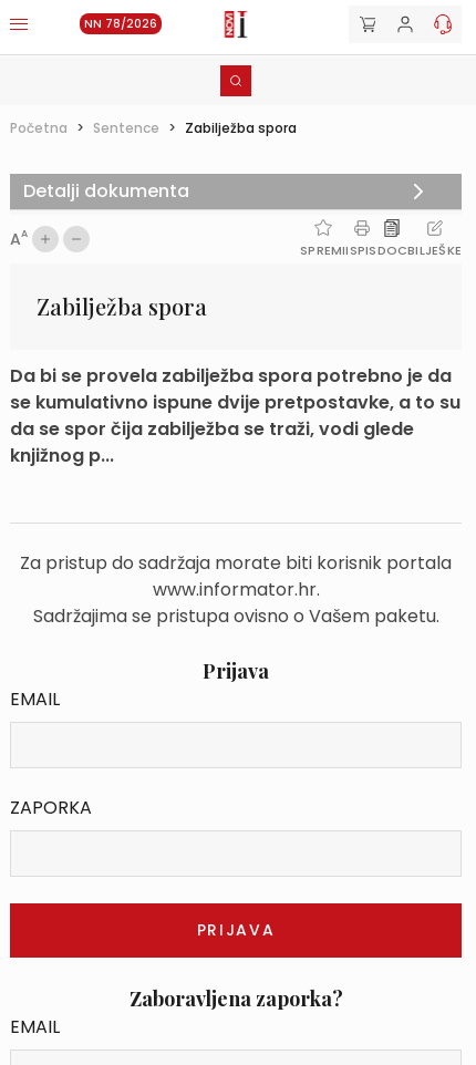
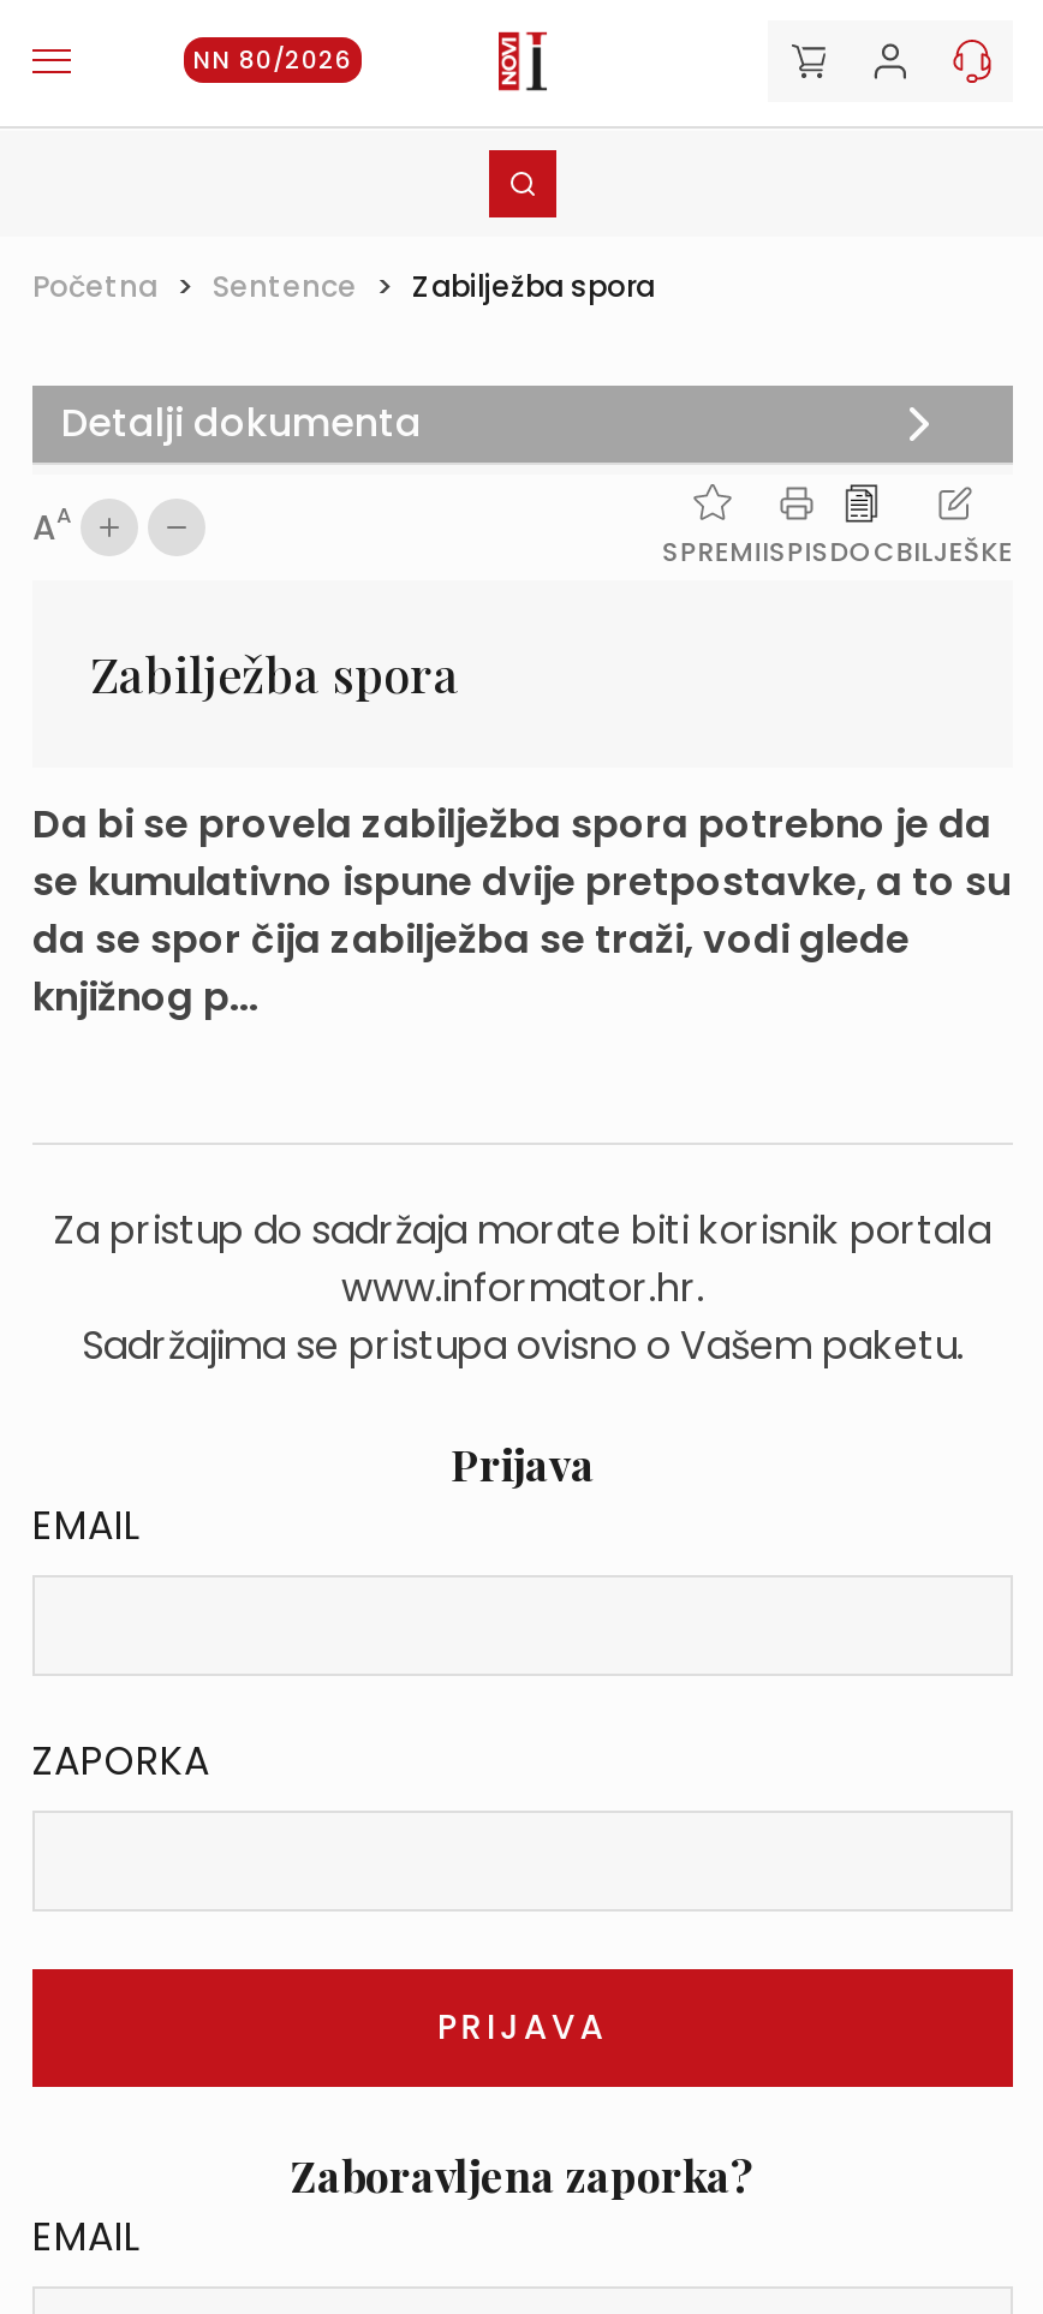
- NN 78/2026
+ NN 80/2026
